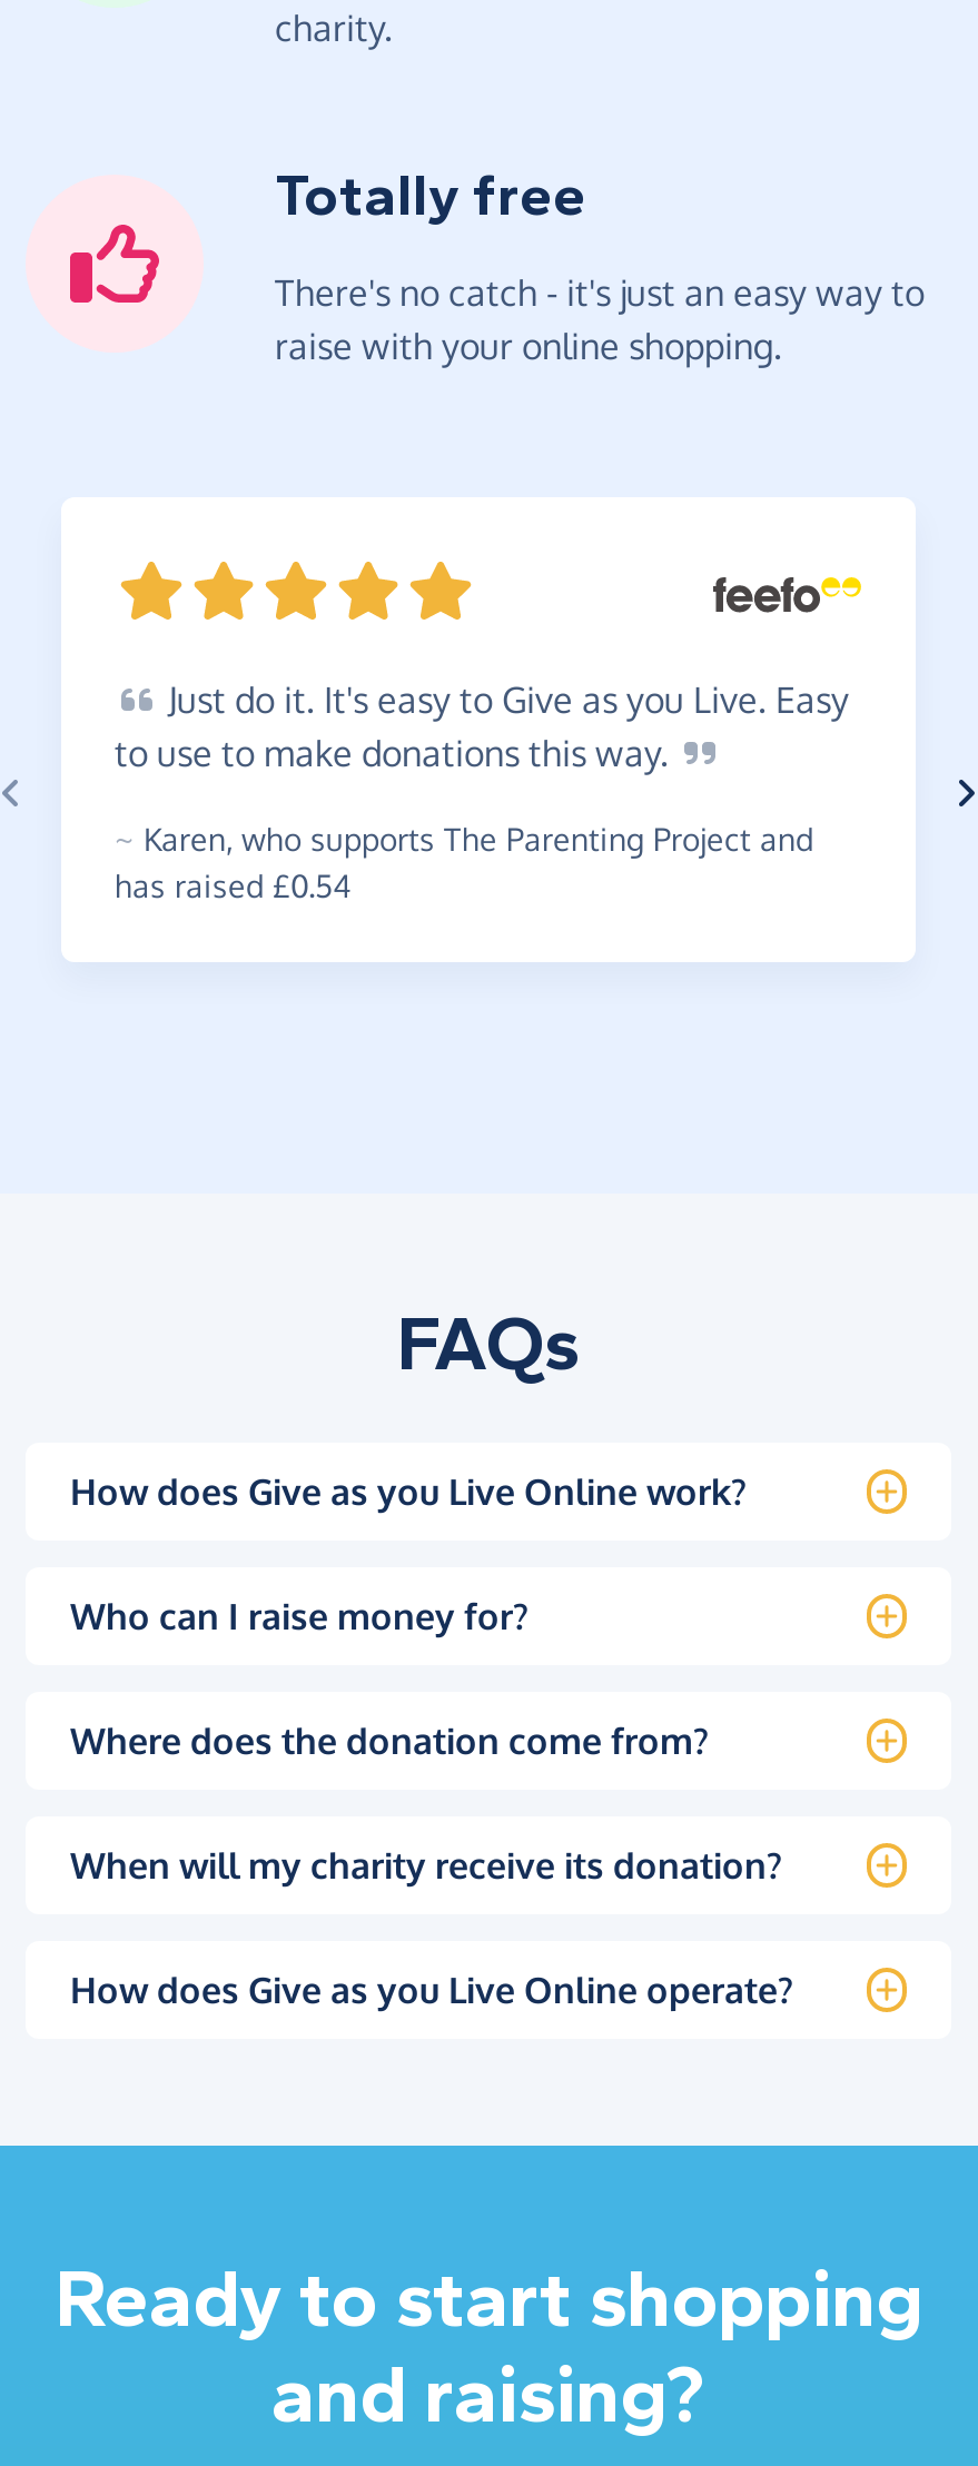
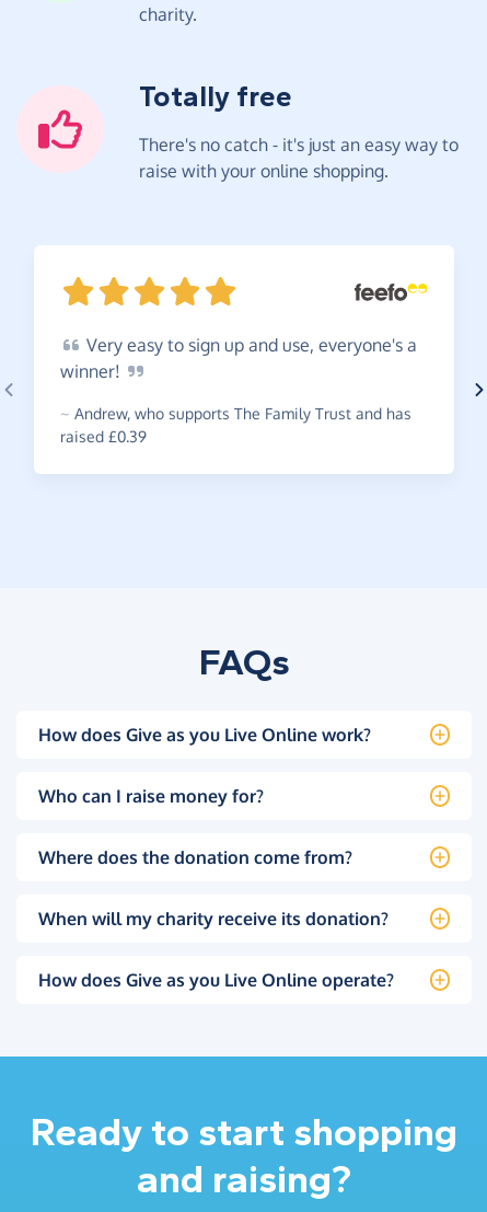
- Just do it. It's easy to Give as you Live. Easy
- to use to make donations this way.
+ Very easy to sign up and use, everyone's a
+ winner!

- ~ Karen, who supports The Parenting Project and
- has raised £0.54
+ ~ Andrew, who supports The Family Trust and has
+ raised £0.39
